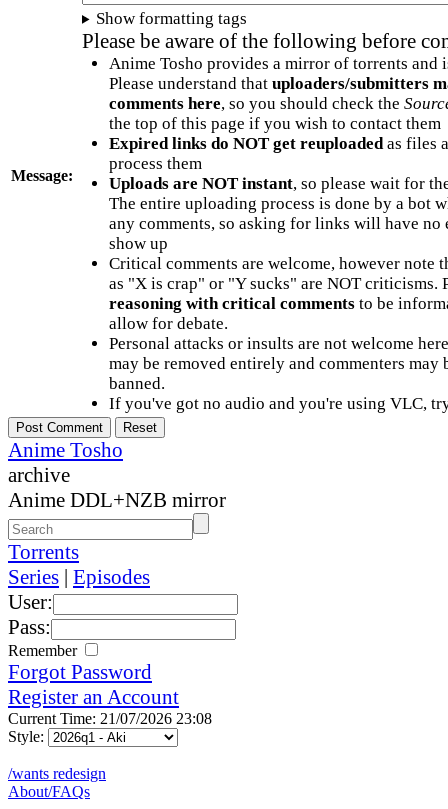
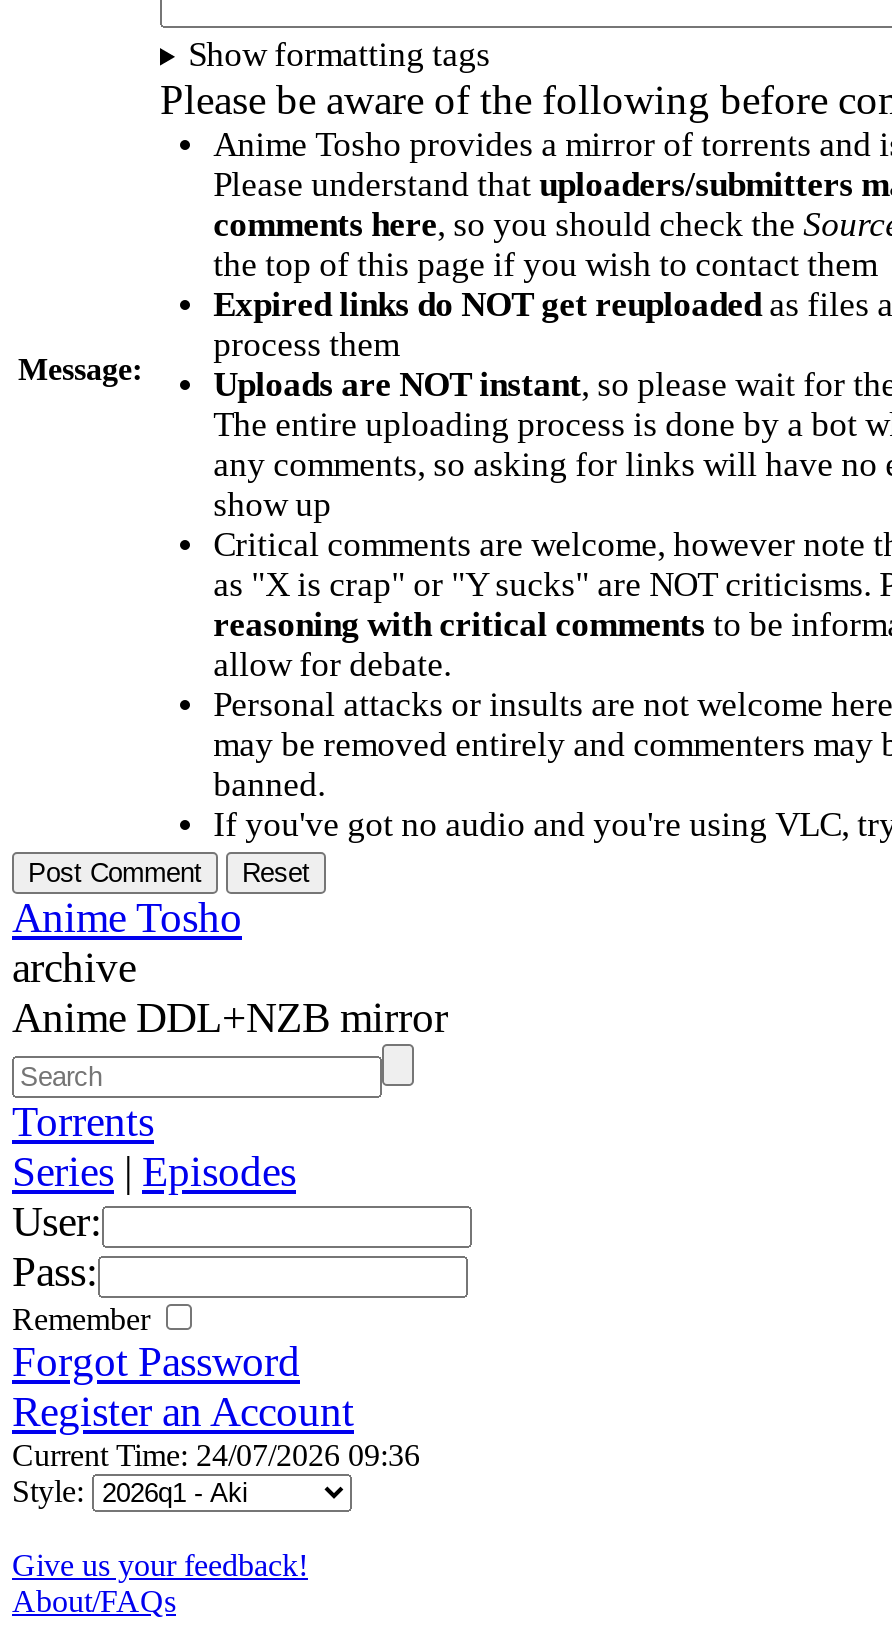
- Current Time: 21/07/2026 23:08
+ Current Time: 24/07/2026 09:36

- /wants redesign
+ Give us your feedback!
